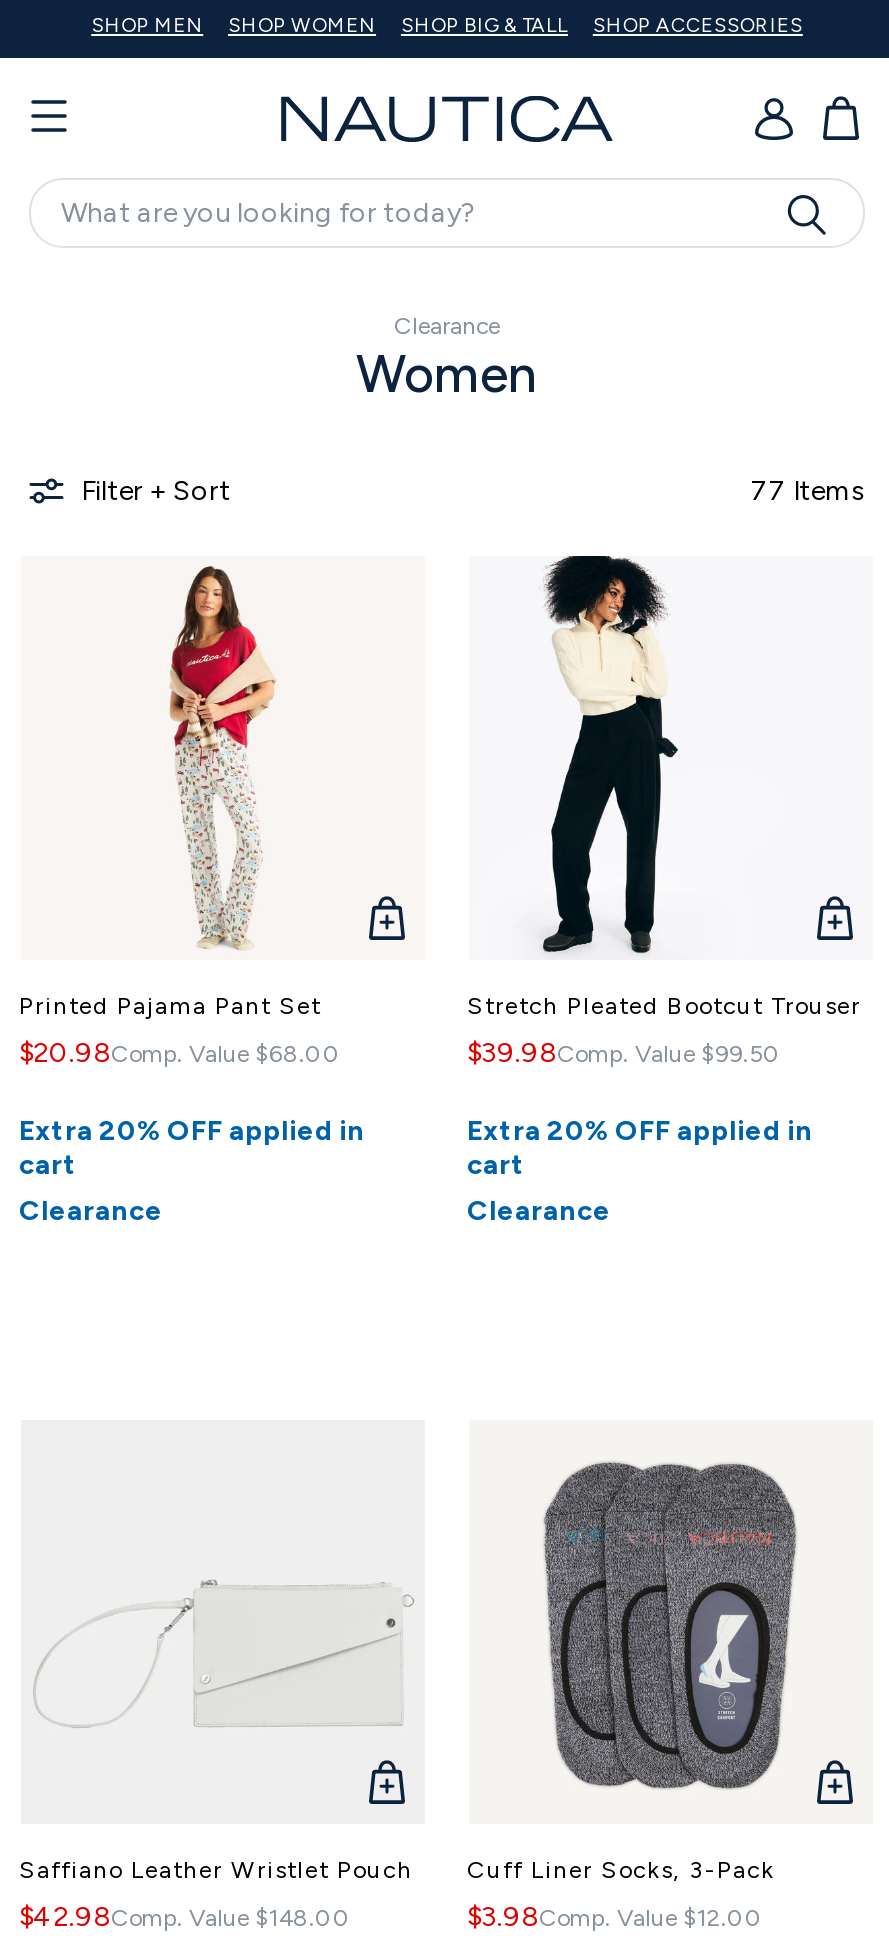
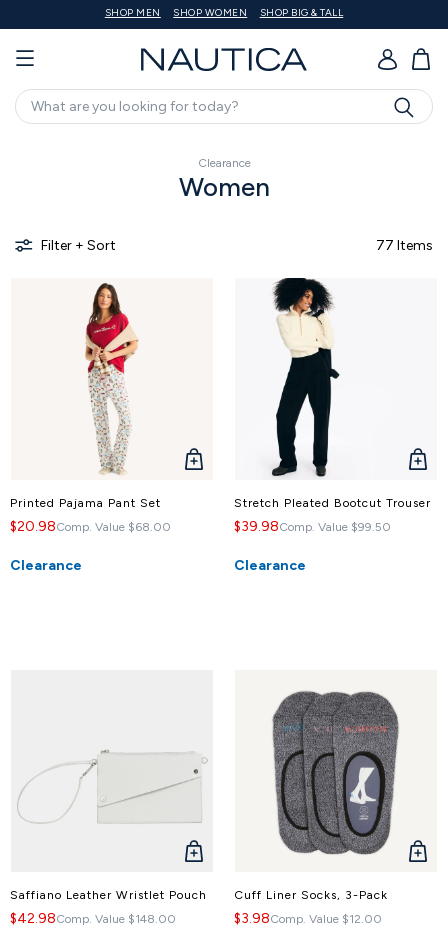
- SHOP ACCESSORIES

- Extra 20% OFF applied in
- cart

- Extra 20% OFF applied in
- cart
